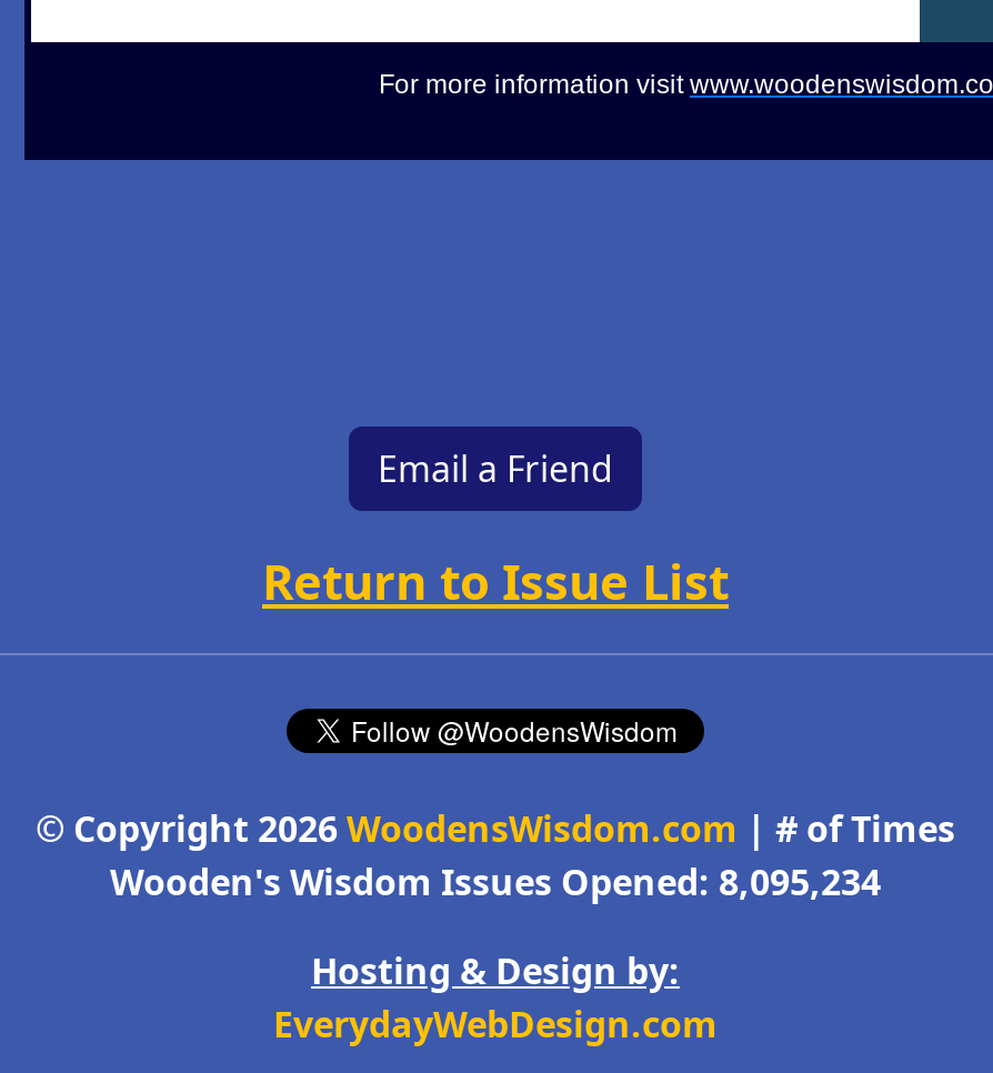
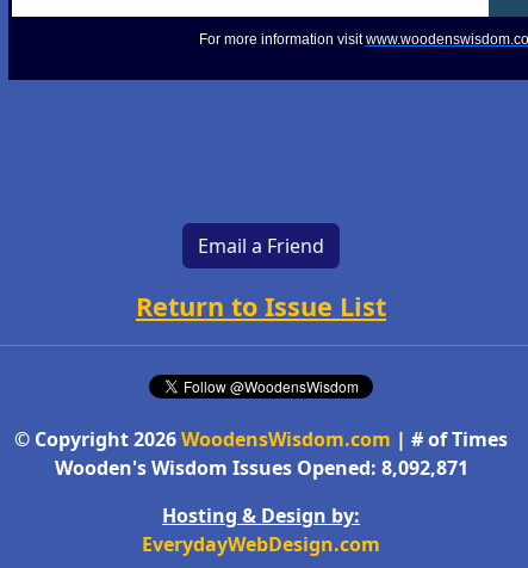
- Wooden's Wisdom Issues Opened: 8,095,234
+ Wooden's Wisdom Issues Opened: 8,092,871
